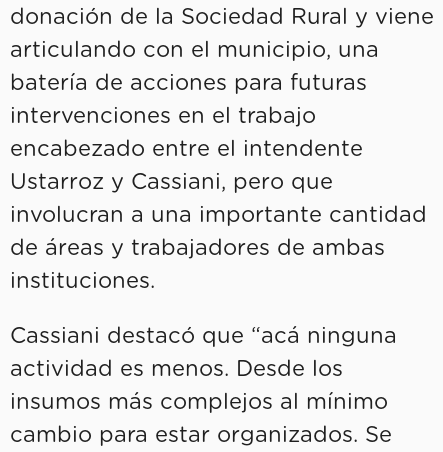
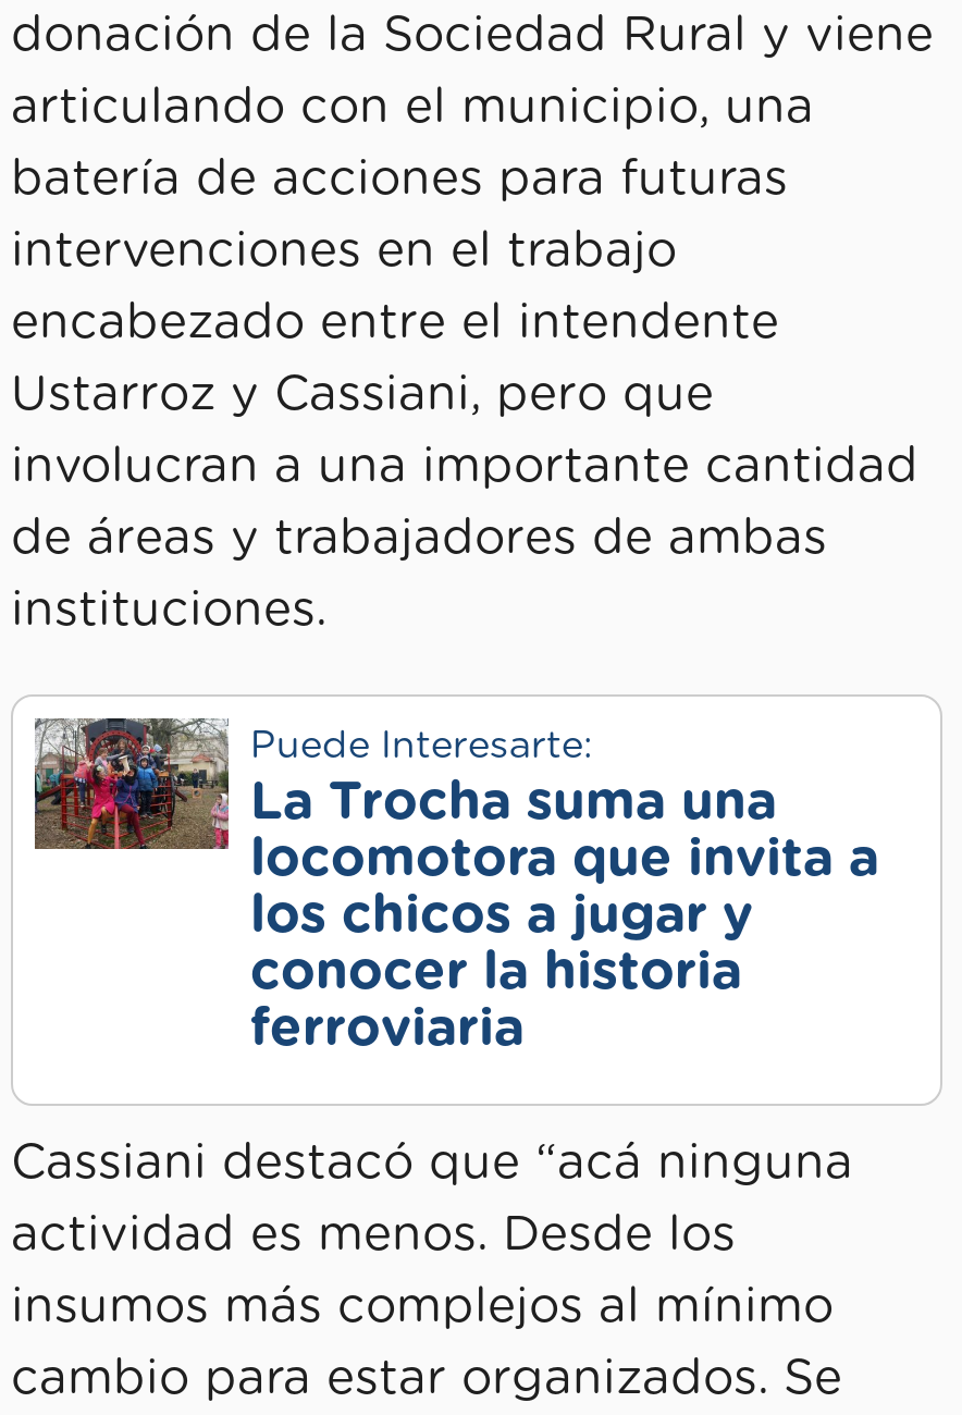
+ [image]
+ Puede Interesarte:
+ La Trocha suma una
+ locomotora que invita a
+ los chicos a jugar y
+ conocer la historia
+ ferroviaria
